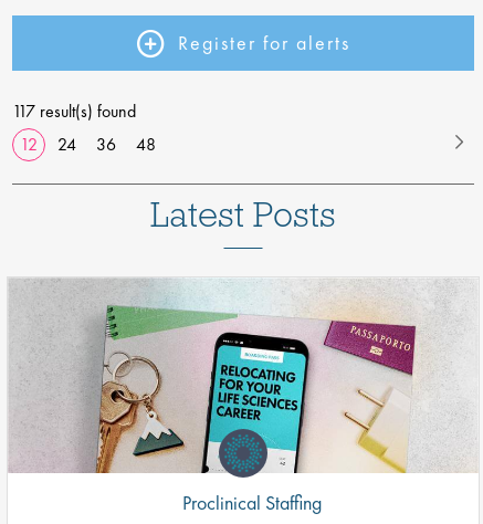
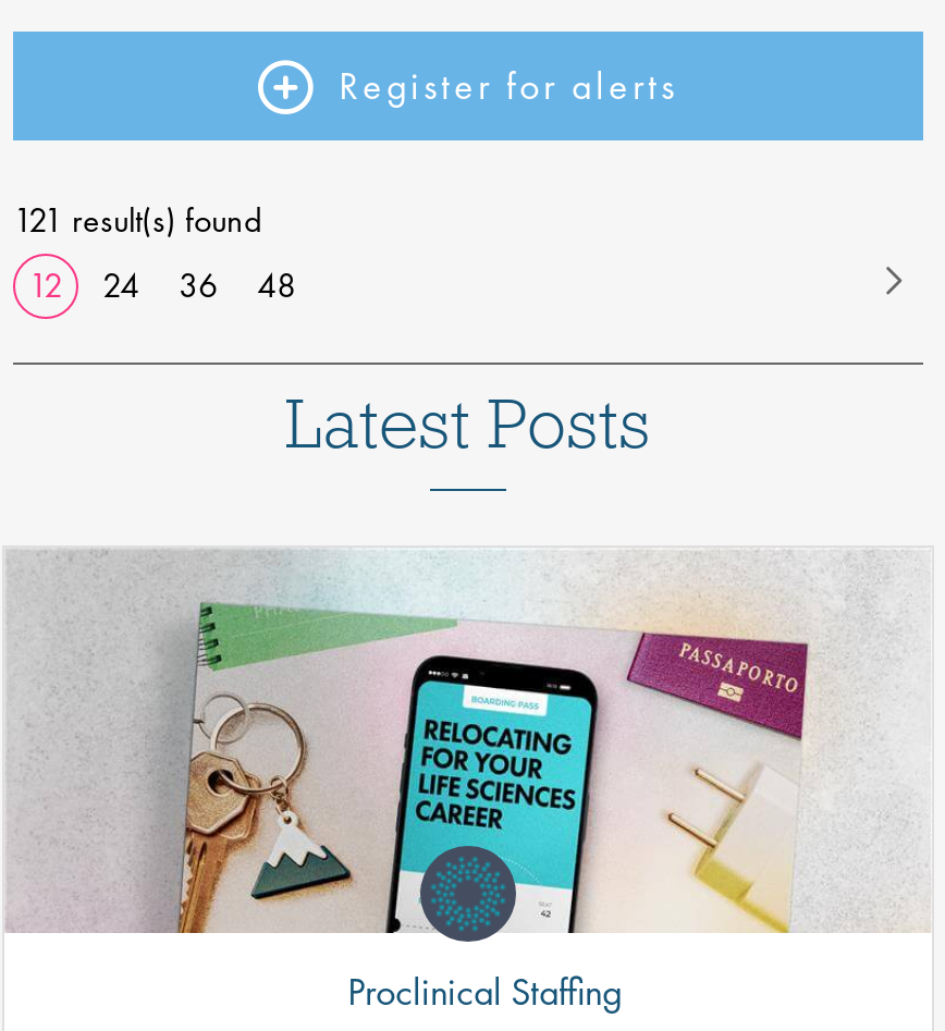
- 117 result(s) found
+ 121 result(s) found
